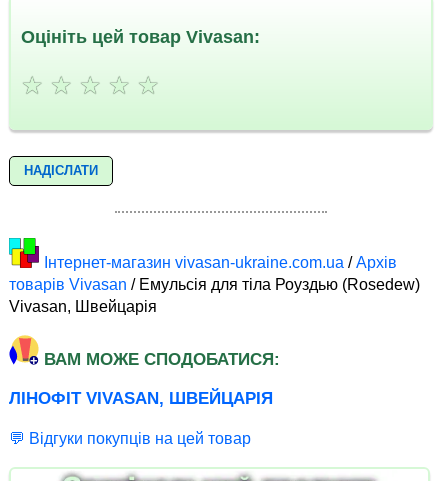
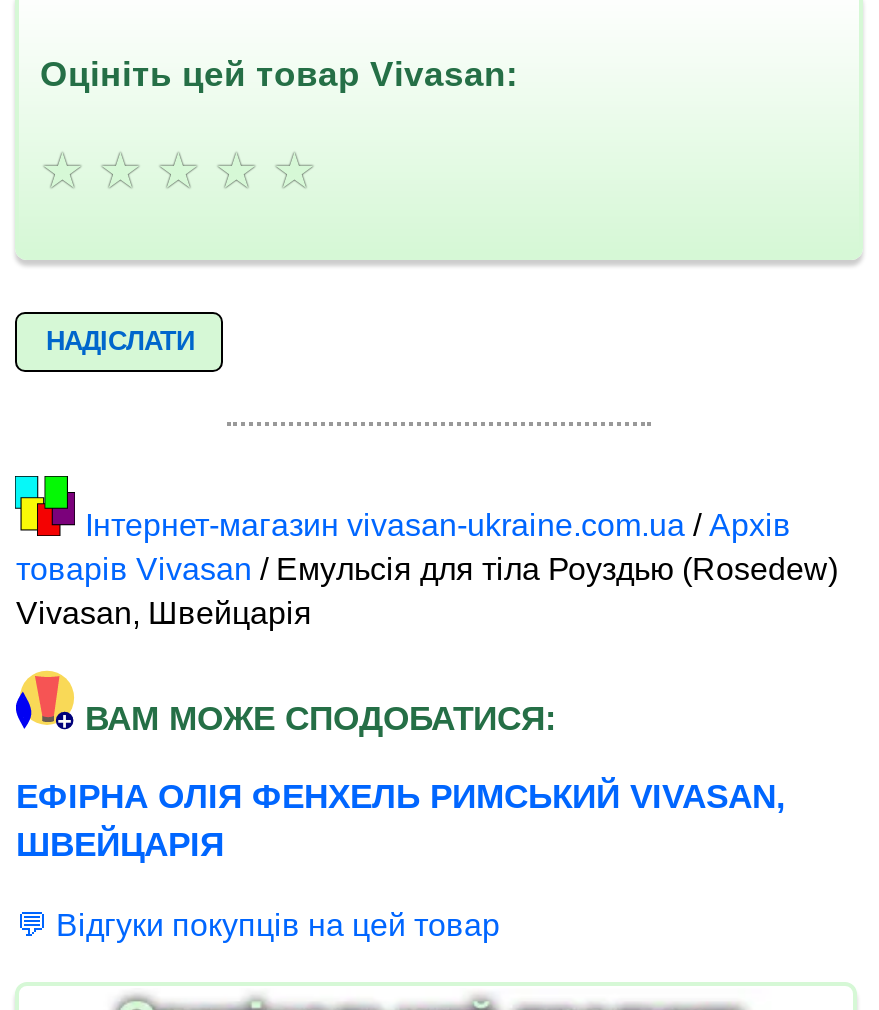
- ЛІНОФІТ VIVASAN, ШВЕЙЦАРІЯ
+ ЕФІРНА ОЛІЯ ФЕНХЕЛЬ РИМСЬКИЙ VIVASAN,
+ ШВЕЙЦАРІЯ
